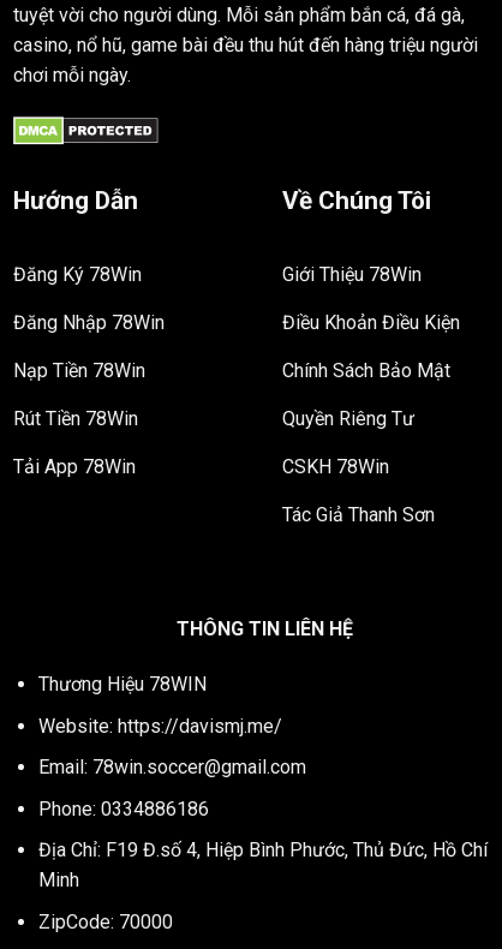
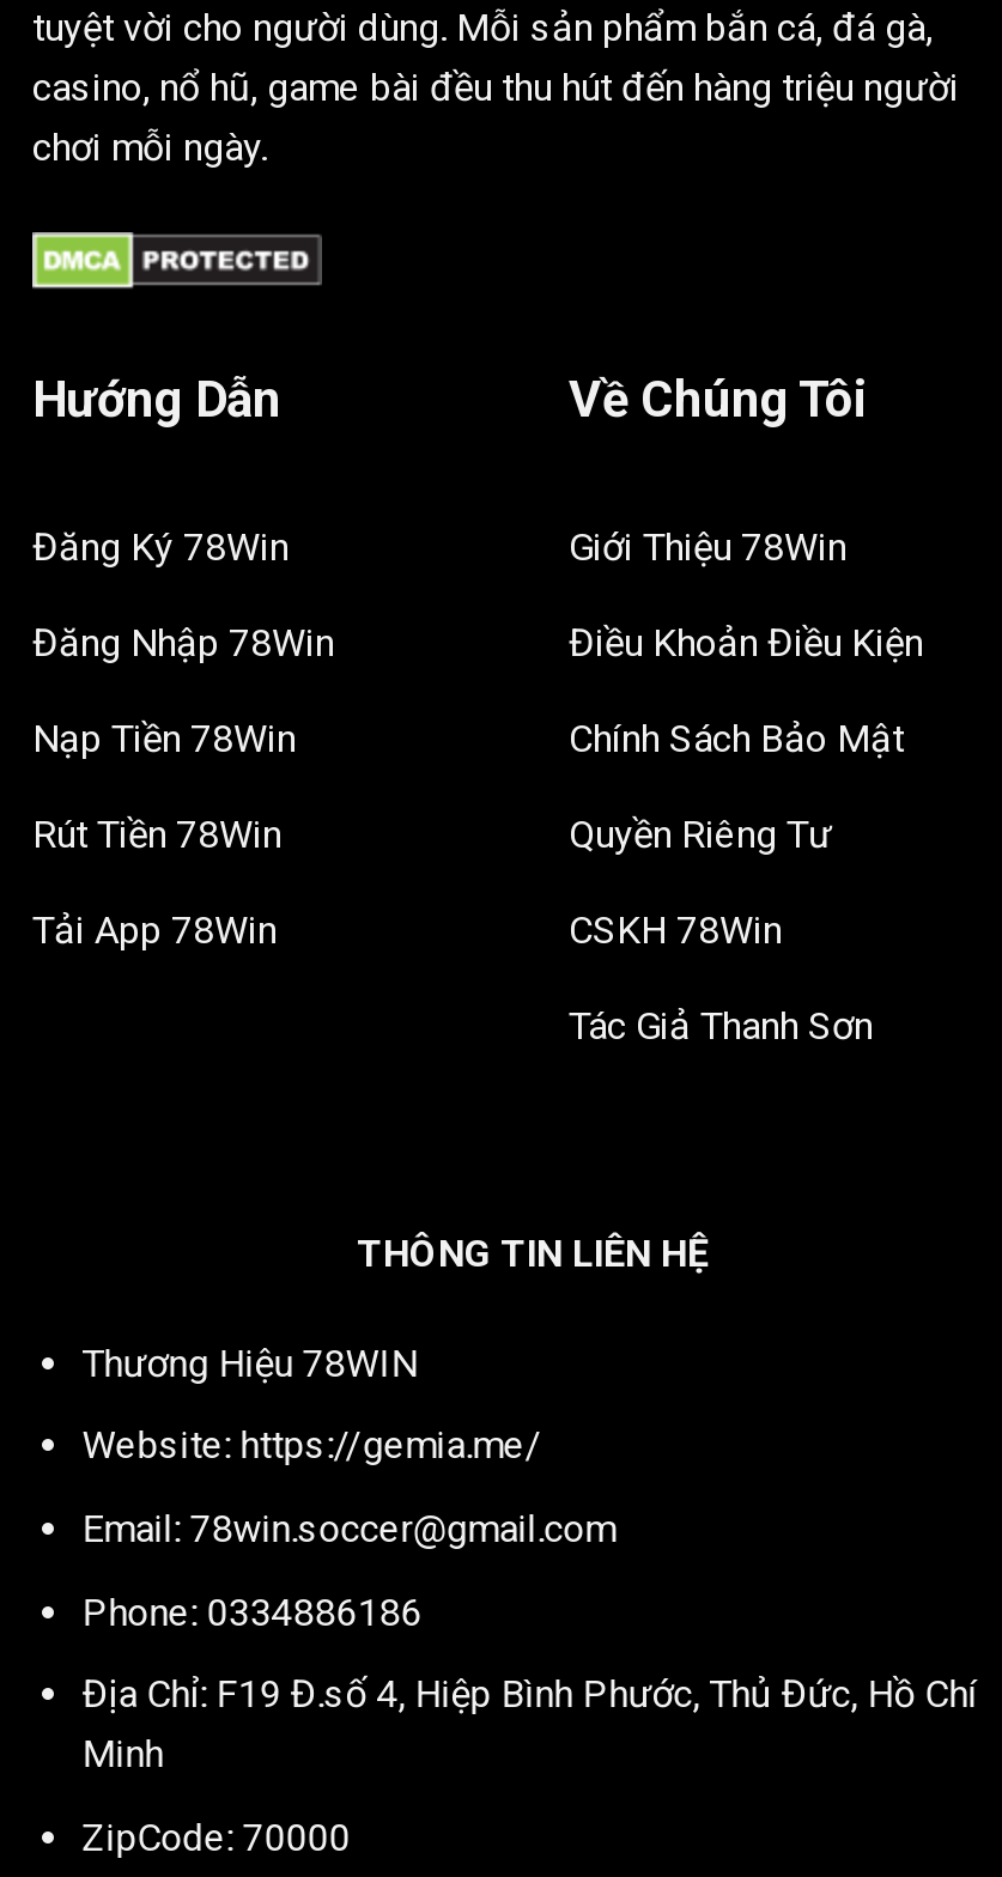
- Website: https://davismj.me/
+ Website: https://gemia.me/
